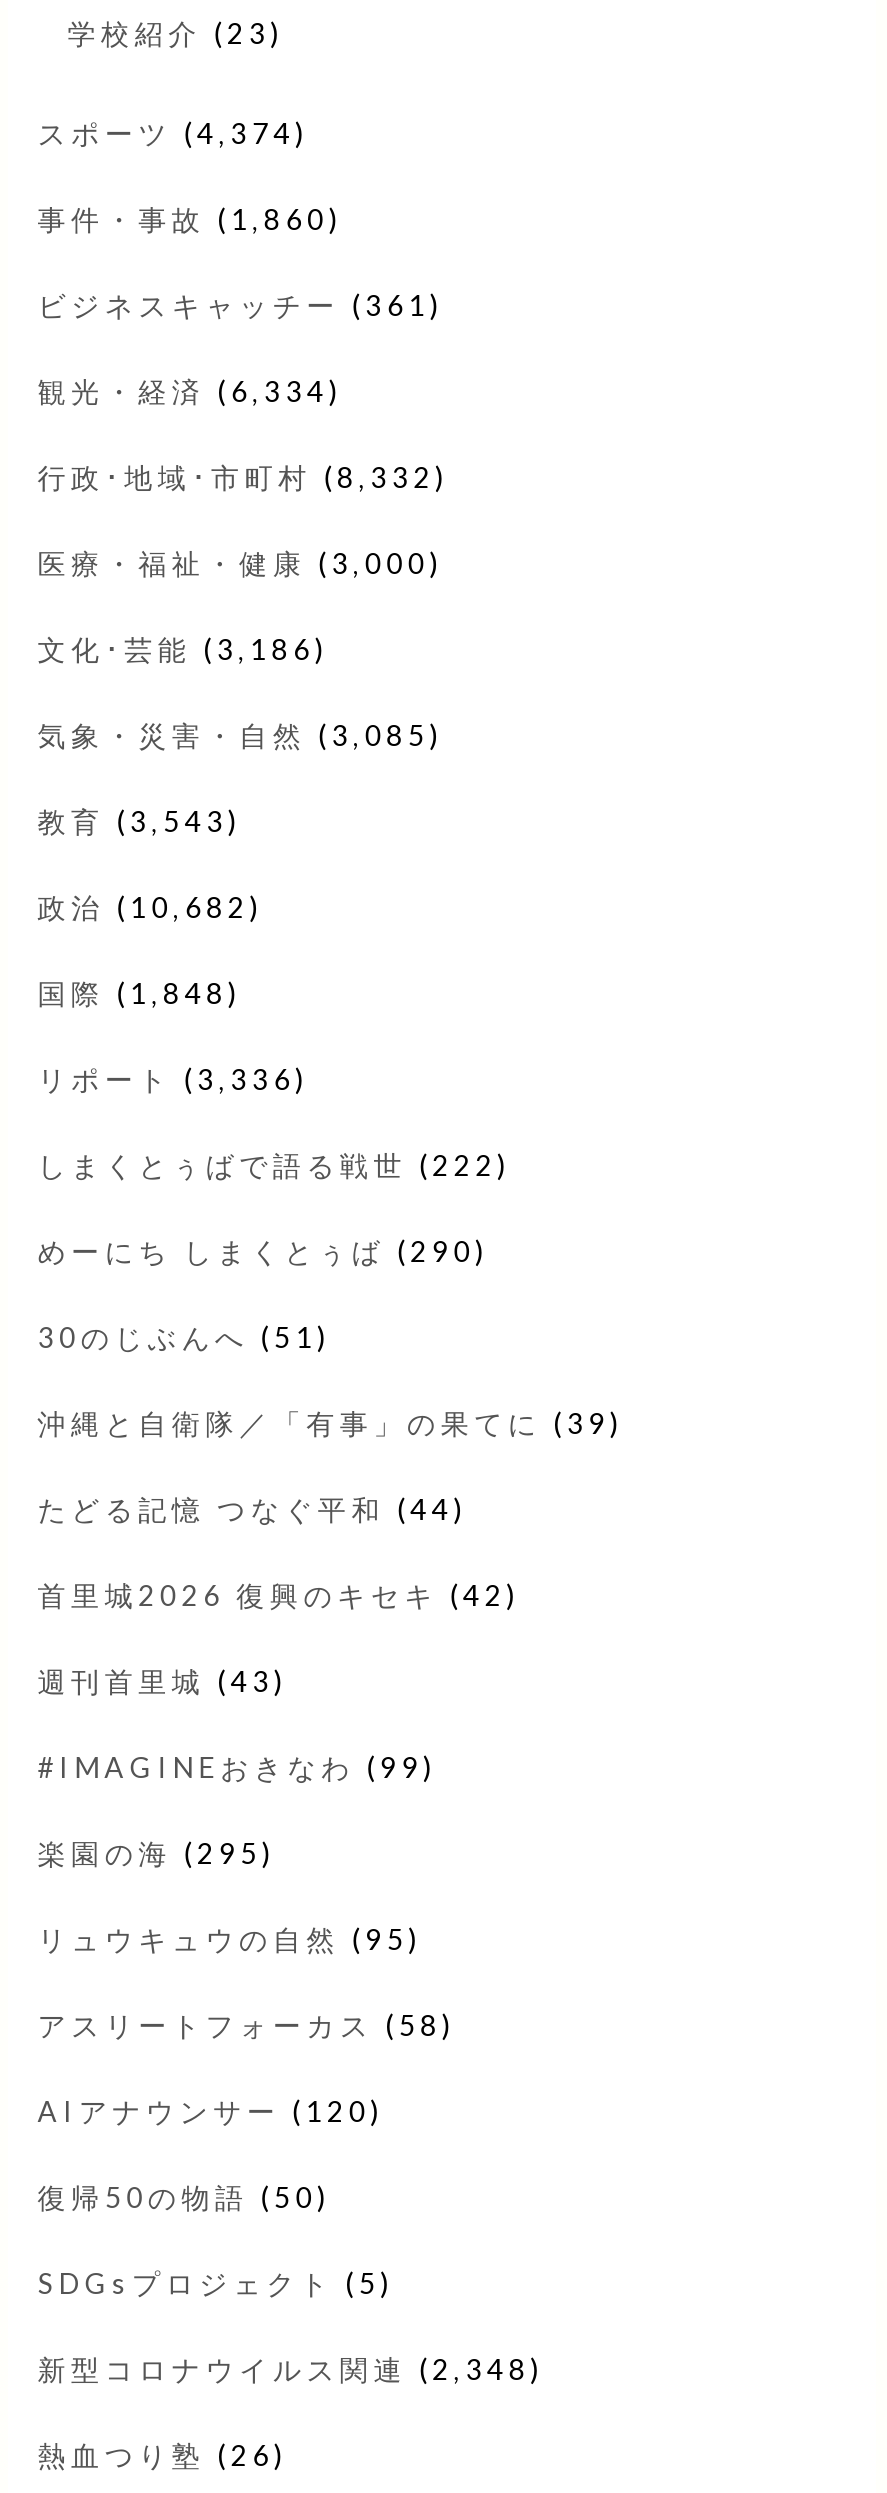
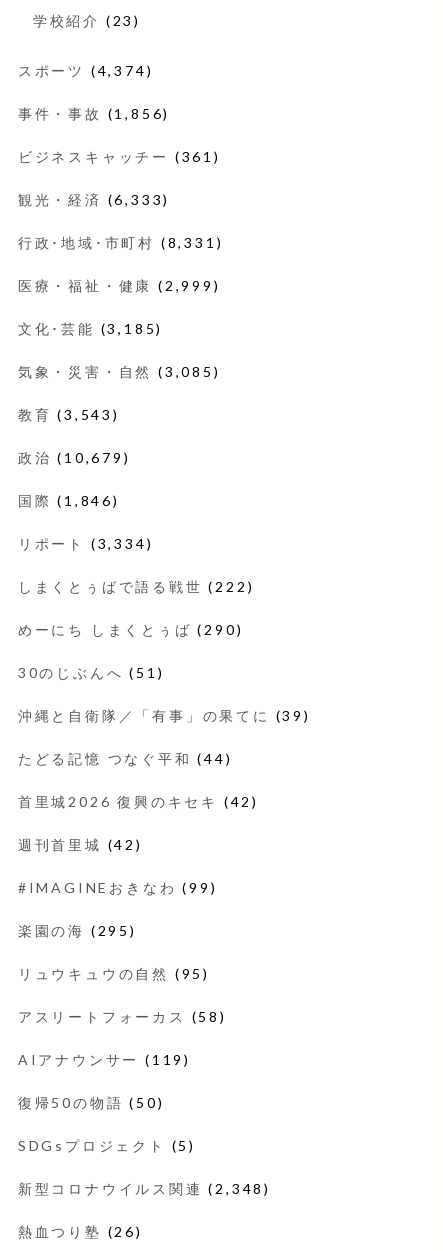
- 事件・事故(1,860)
+ 事件・事故(1,856)

- 観光・経済(6,334)
+ 観光・経済(6,333)

- 行政･地域･市町村(8,332)
+ 行政･地域･市町村(8,331)

- 医療・福祉・健康(3,000)
+ 医療・福祉・健康(2,999)

- 文化･芸能(3,186)
+ 文化･芸能(3,185)

- 政治(10,682)
+ 政治(10,679)

- 国際(1,848)
+ 国際(1,846)

- リポート(3,336)
+ リポート(3,334)

- 週刊首里城(43)
+ 週刊首里城(42)

- AIアナウンサー(120)
+ AIアナウンサー(119)
